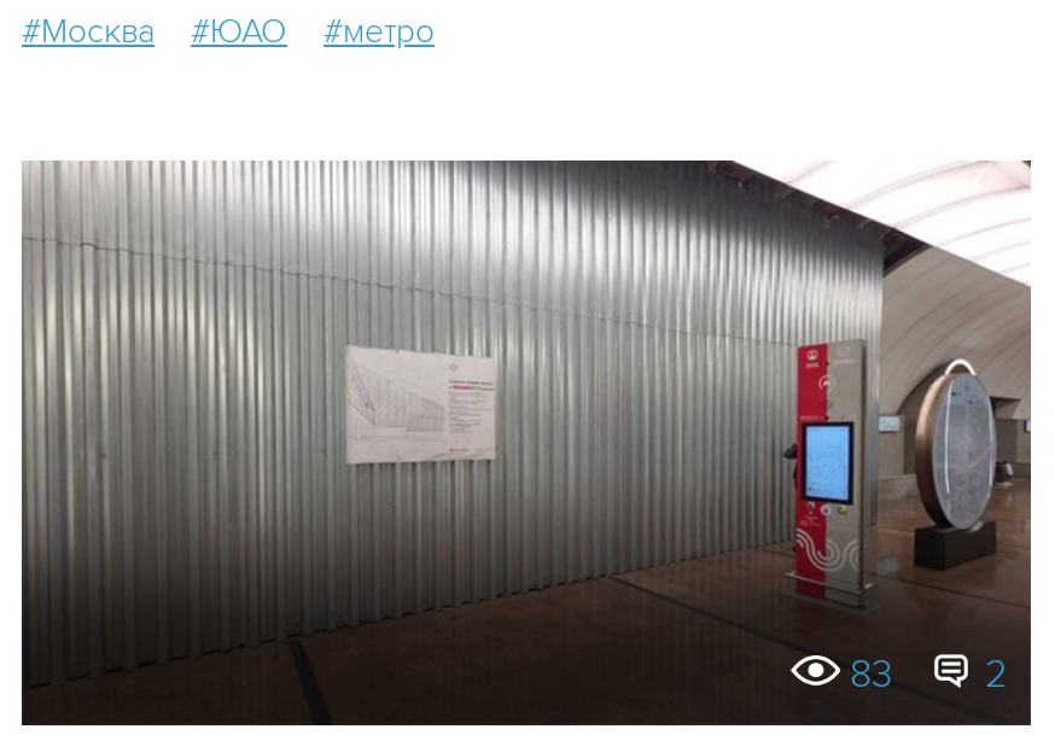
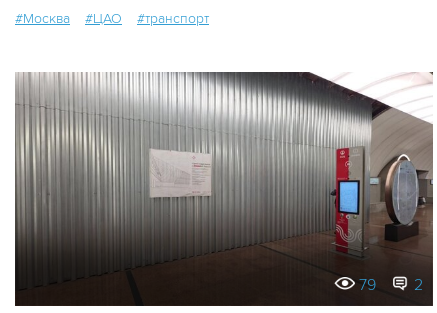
- #ЮАО
- #метро
+ #ЦАО
+ #транспорт

- 83 2
+ 79 2
